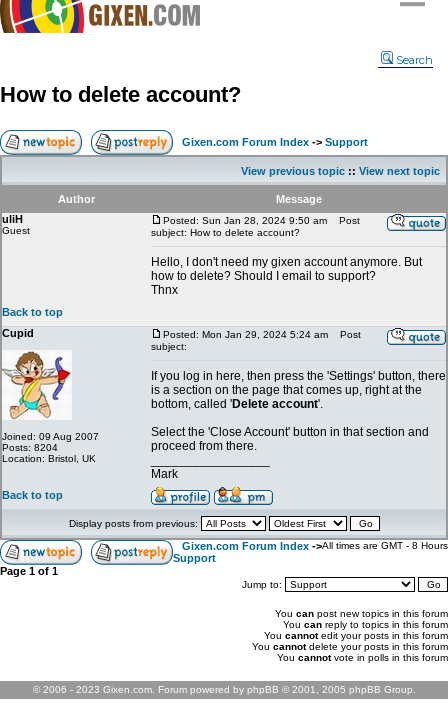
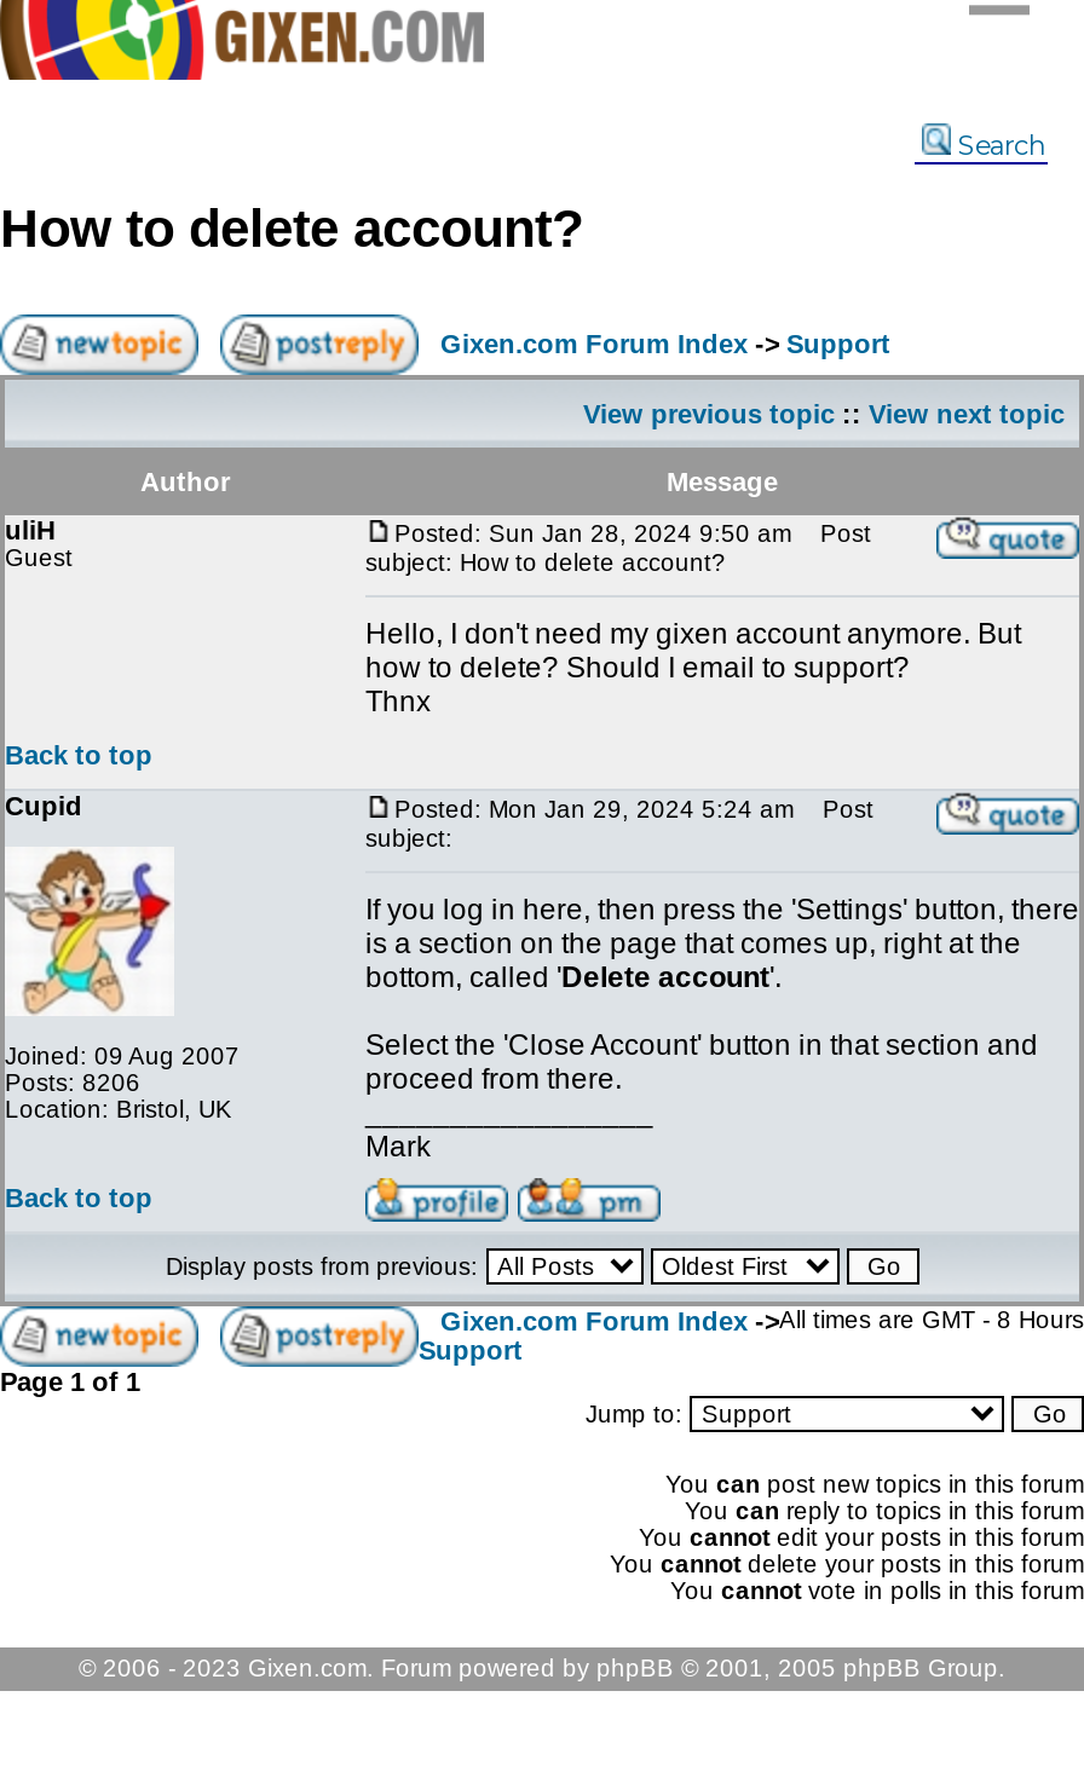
- Posts: 8204
+ Posts: 8206
